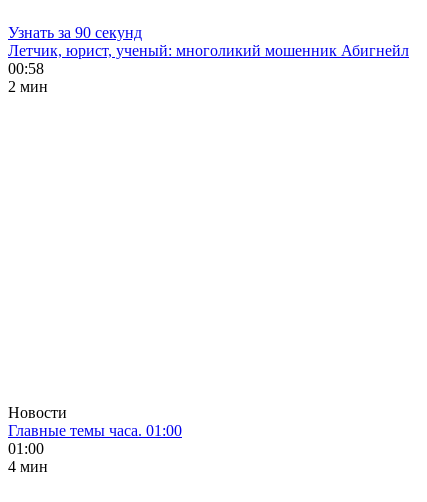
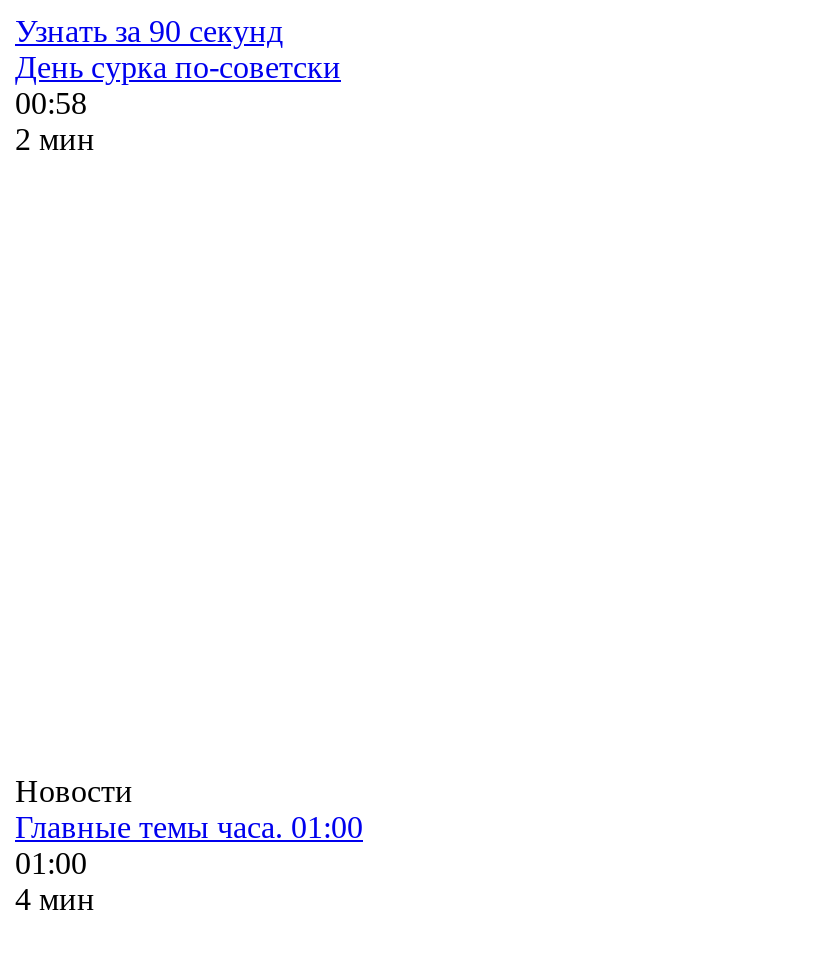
- Летчик, юрист, ученый: многоликий мошенник Абигнейл
+ День сурка по-советски
